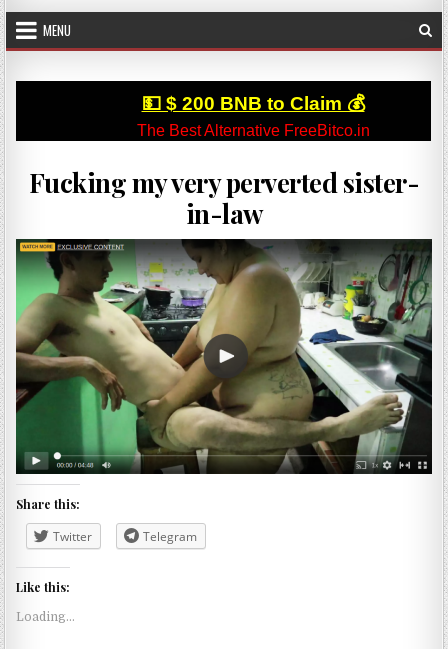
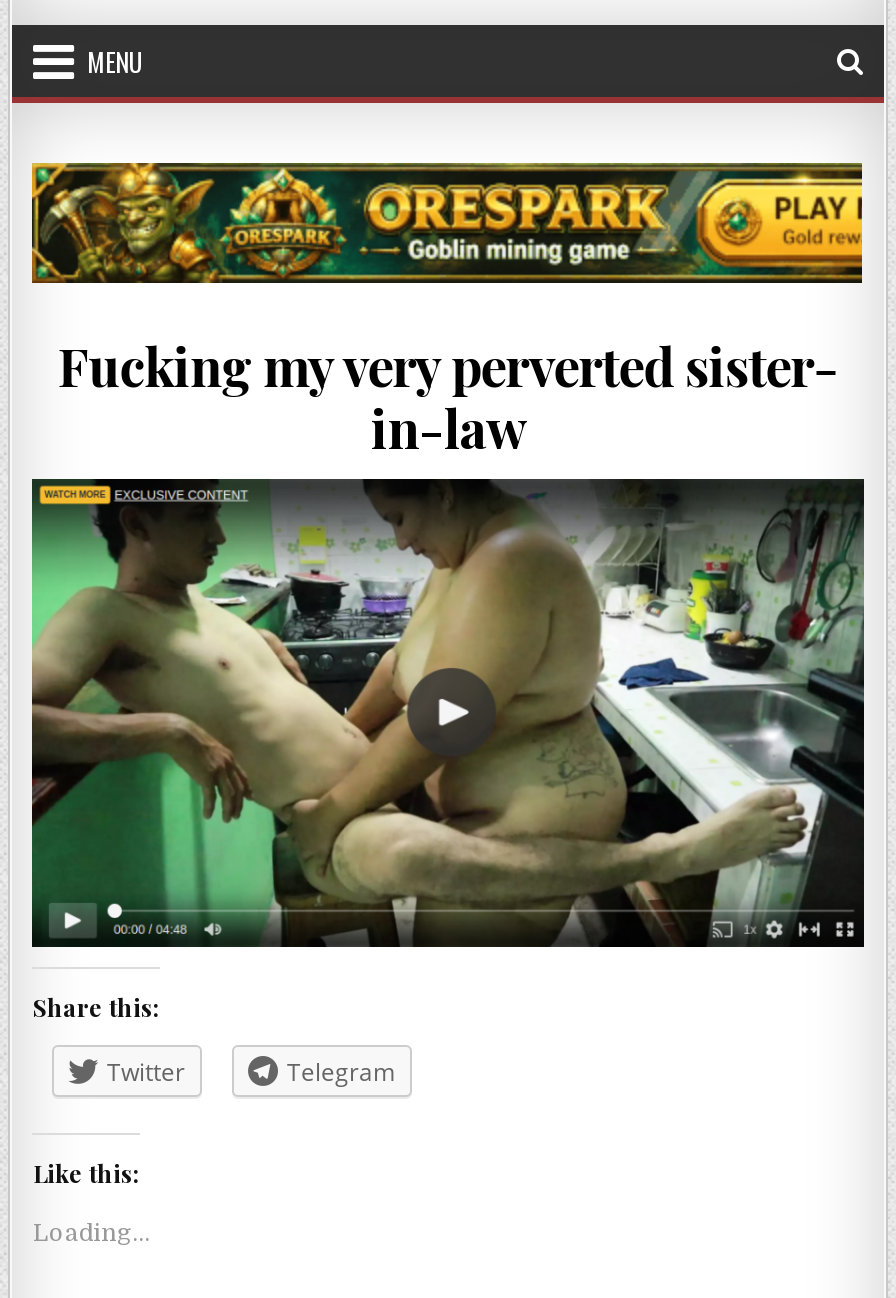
- [image]
+ [image]
